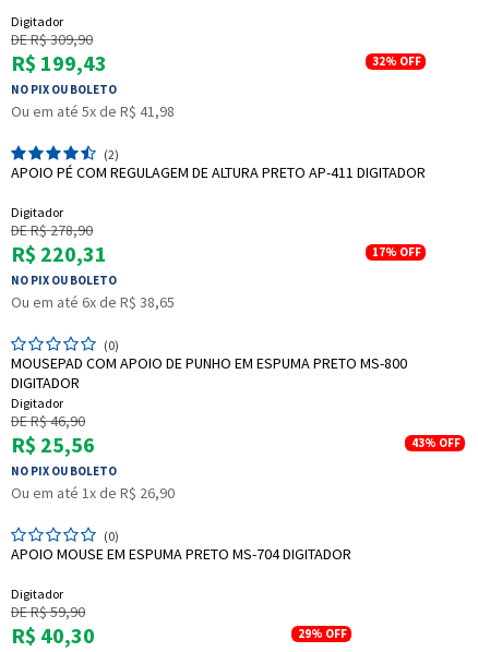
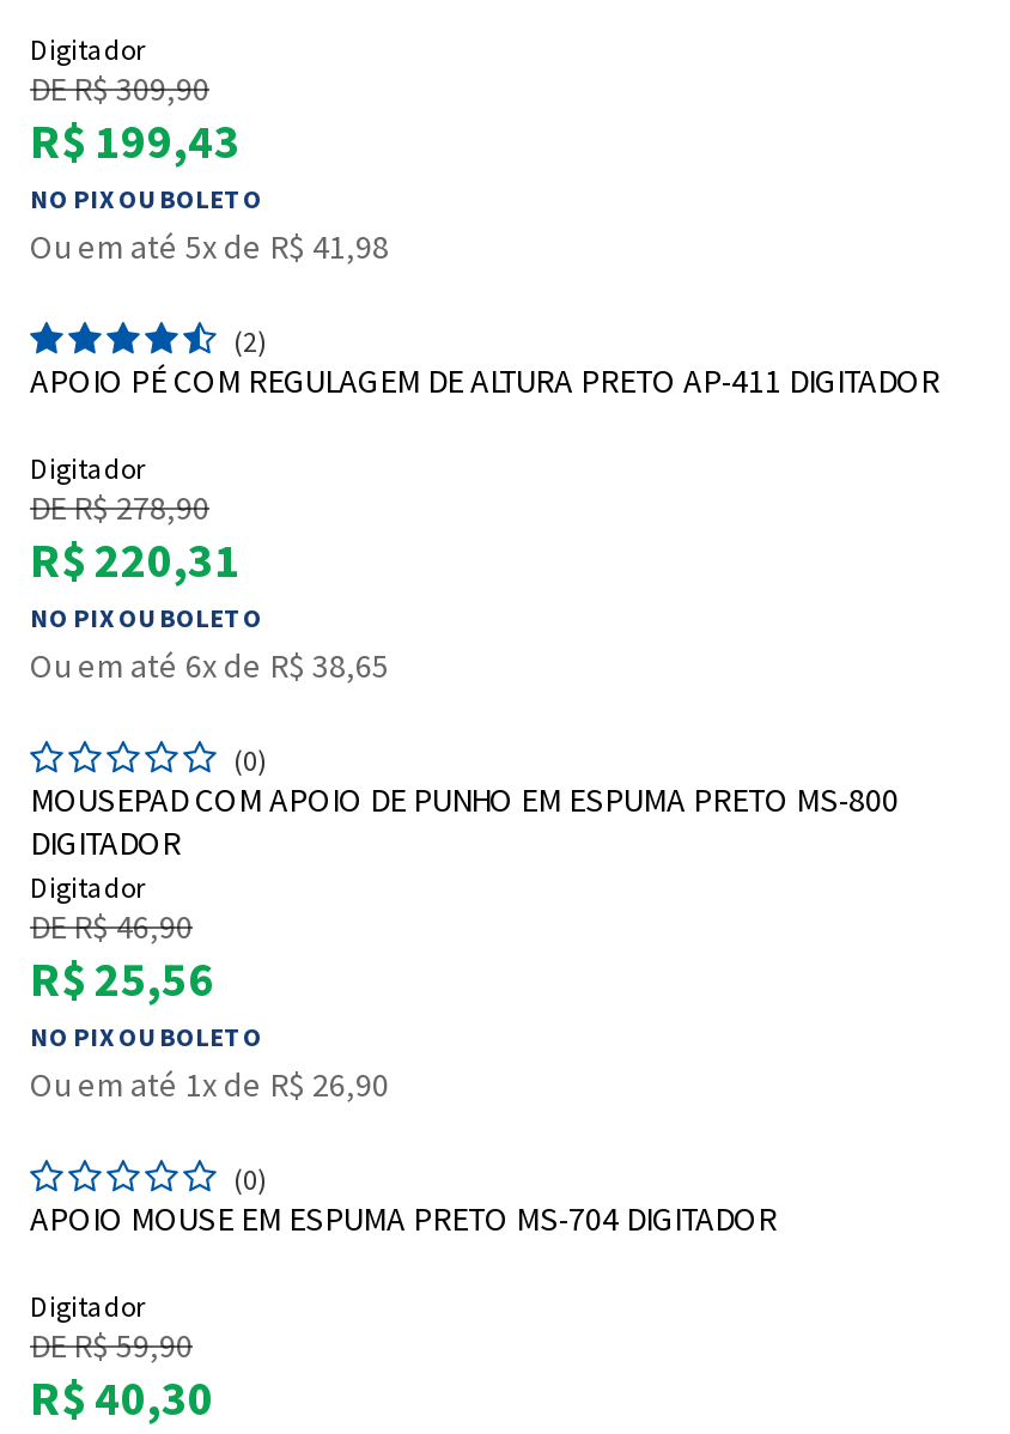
- 32%OFF

- 17%OFF

- 43%OFF

- 29%OFF
